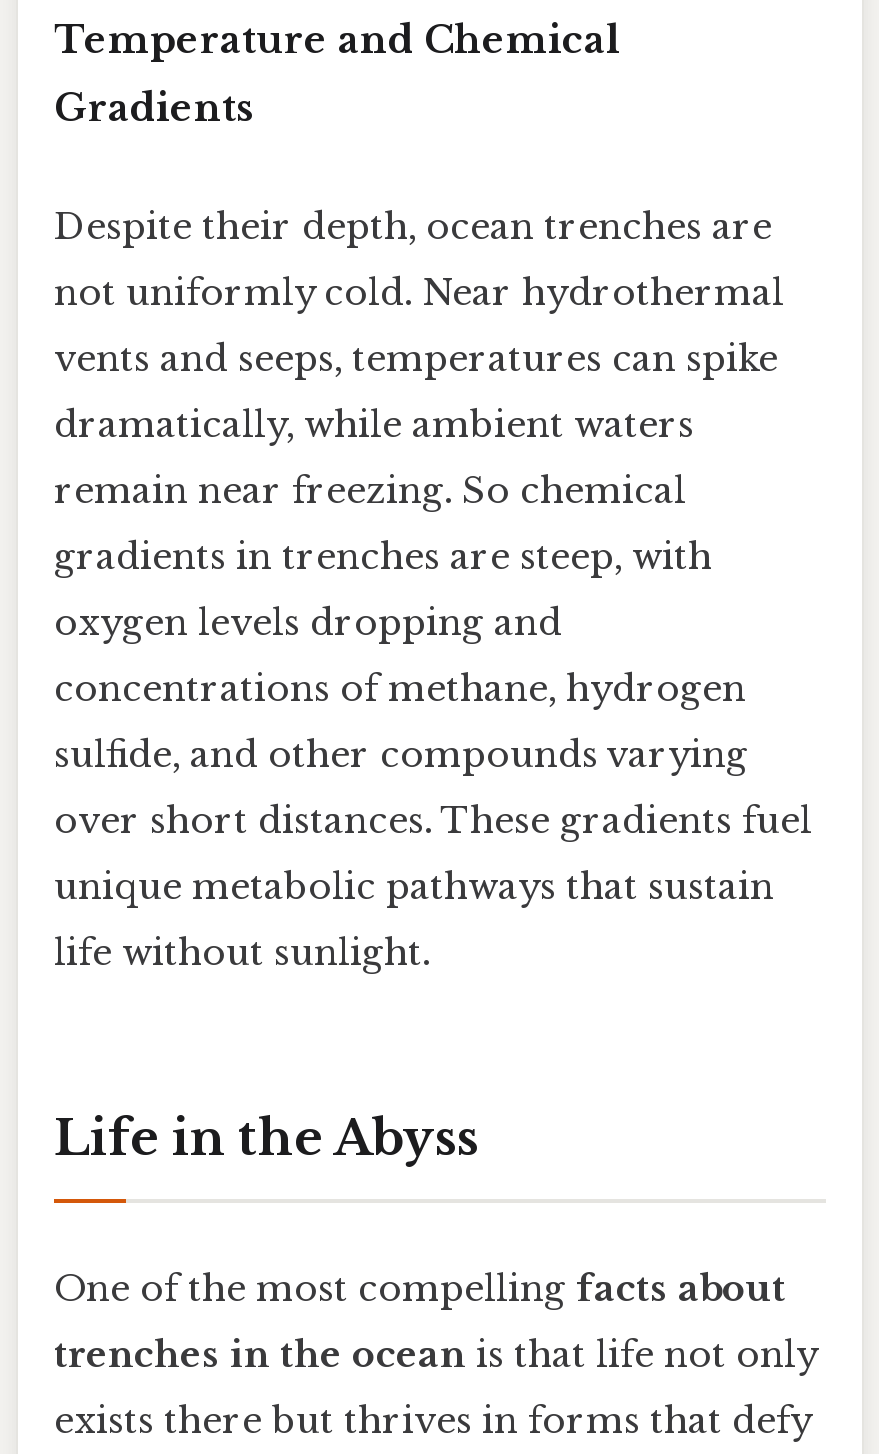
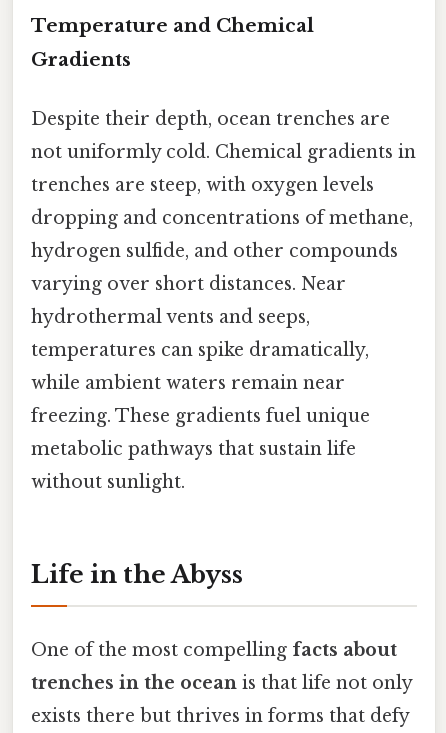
- not uniformly cold. Near hydrothermal
+ not uniformly cold. Chemical gradients in

- vents and seeps, temperatures can spike
+ trenches are steep, with oxygen levels

- dramatically, while ambient waters
+ dropping and concentrations of methane,

- remain near freezing. So chemical
+ hydrogen sulfide, and other compounds

- gradients in trenches are steep, with
+ varying over short distances. Near

- oxygen levels dropping and
+ hydrothermal vents and seeps,

- concentrations of methane, hydrogen
+ temperatures can spike dramatically,

- sulfide, and other compounds varying
+ while ambient waters remain near

- over short distances. These gradients fuel
+ freezing. These gradients fuel unique

- unique metabolic pathways that sustain
+ metabolic pathways that sustain life

- life without sunlight.
+ without sunlight.
